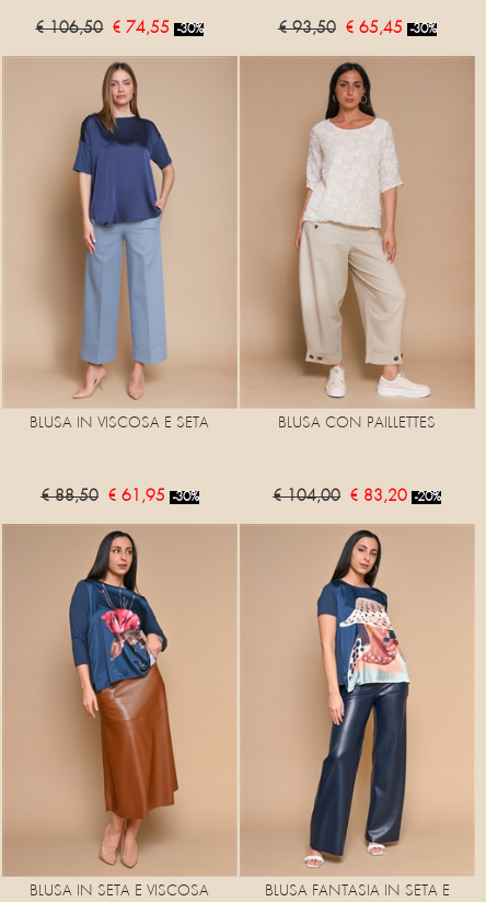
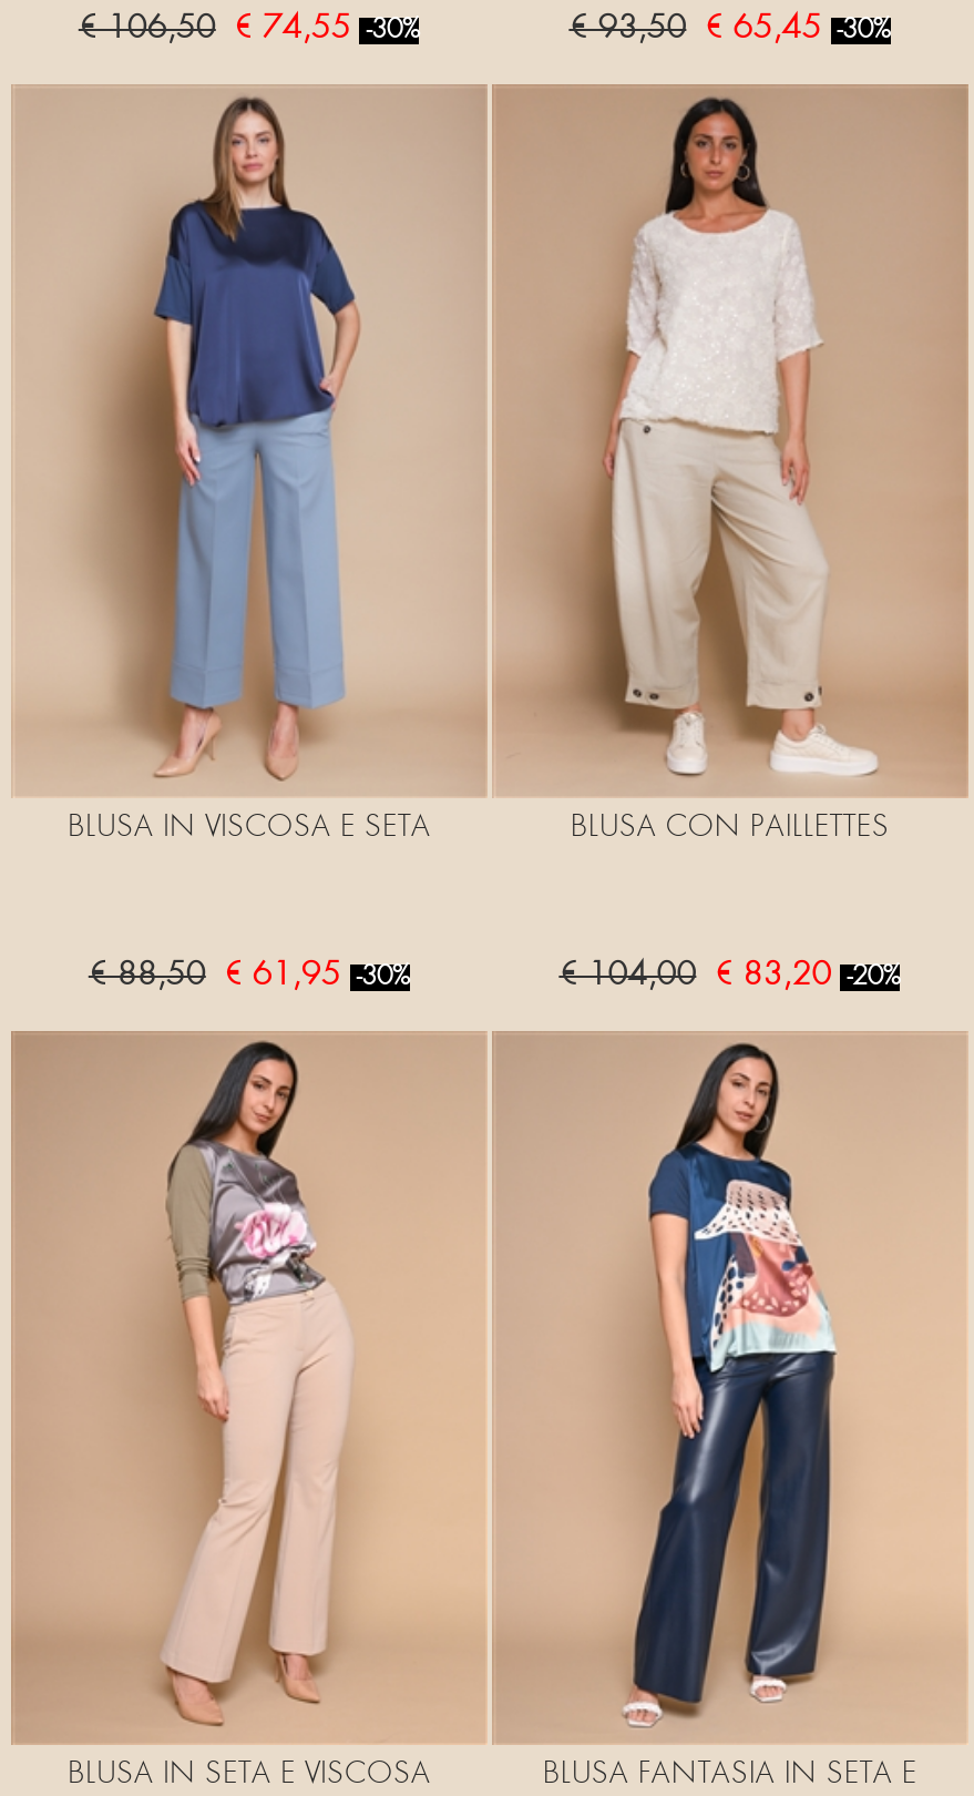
- [image]
+ [image]
